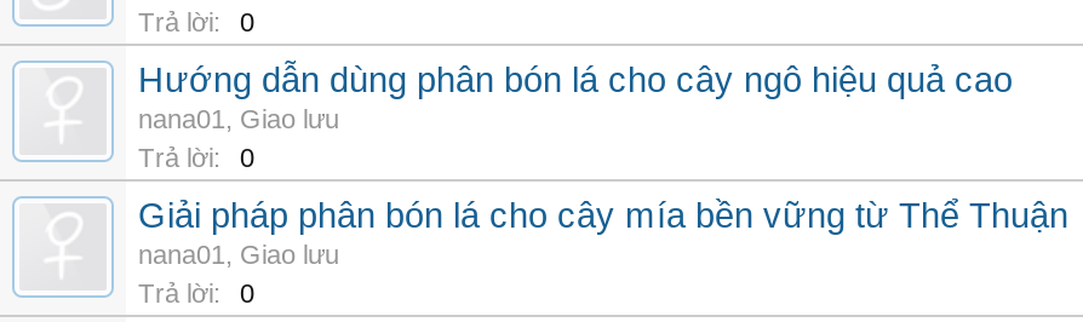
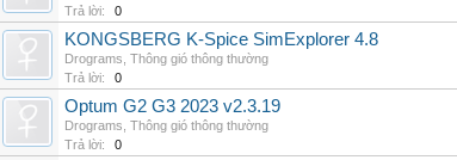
- Hướng dẫn dùng phân bón lá cho cây ngô hiệu quả cao
- nana01, Giao lưu
+ KONGSBERG K-Spice SimExplorer 4.8
+ Drograms, Thông gió thông thường

- Giải pháp phân bón lá cho cây mía bền vững từ Thể Thuận
- nana01, Giao lưu
+ Optum G2 G3 2023 v2.3.19
+ Drograms, Thông gió thông thường
